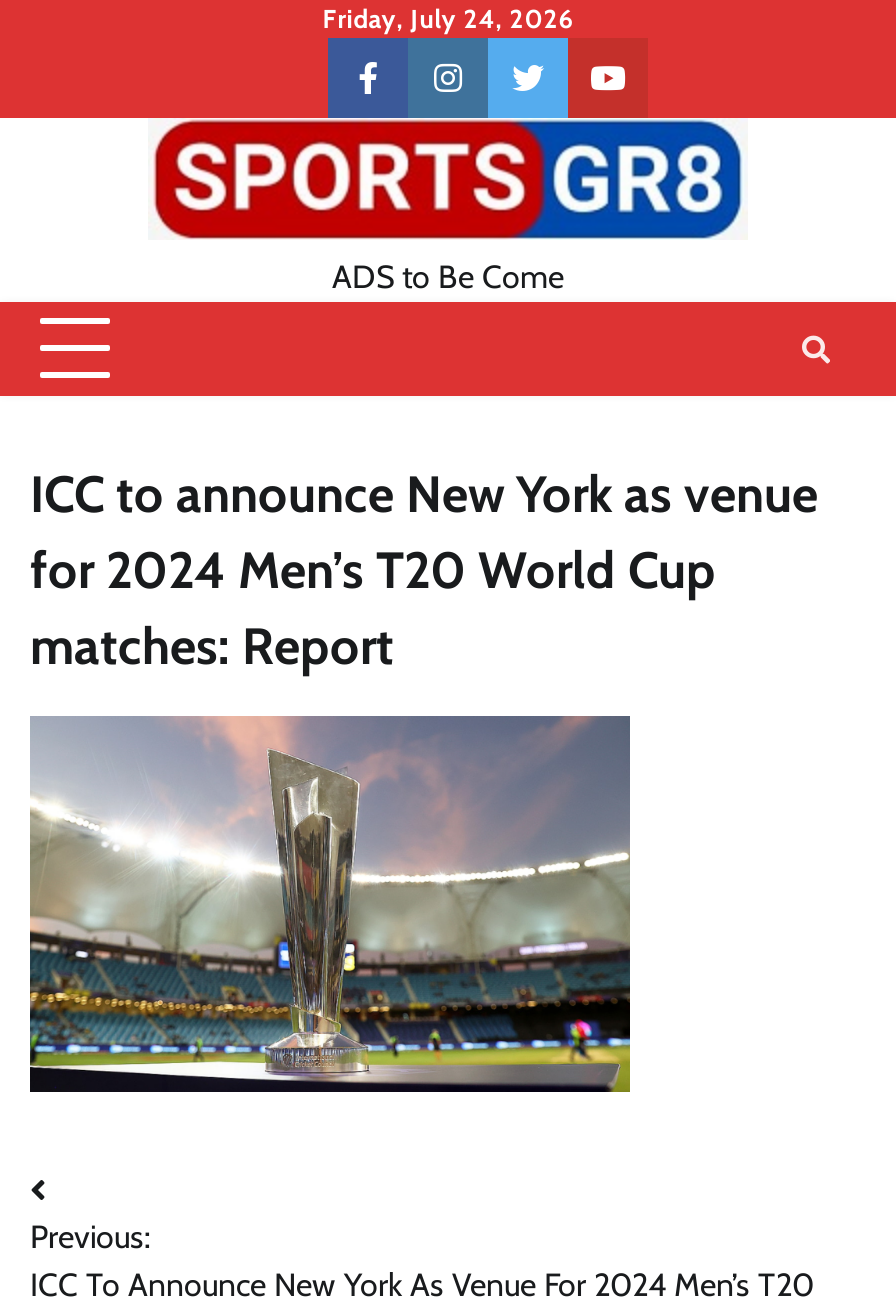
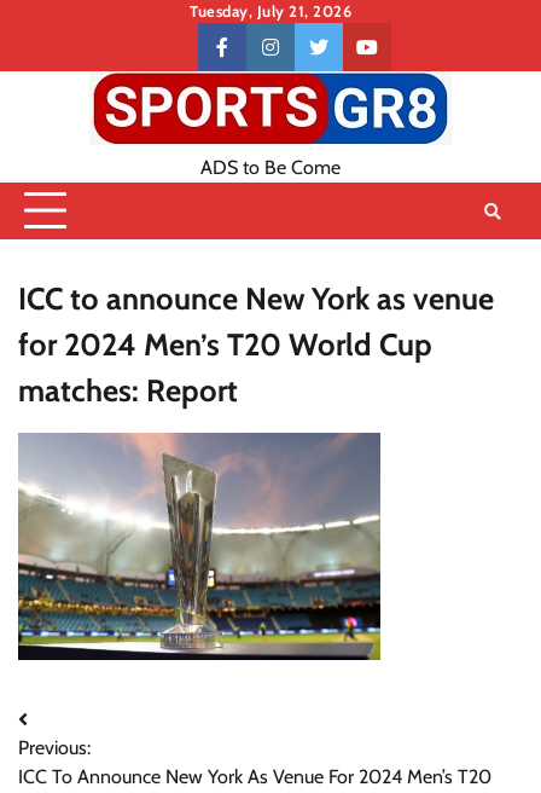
- Friday, July 24, 2026
+ Tuesday, July 21, 2026
